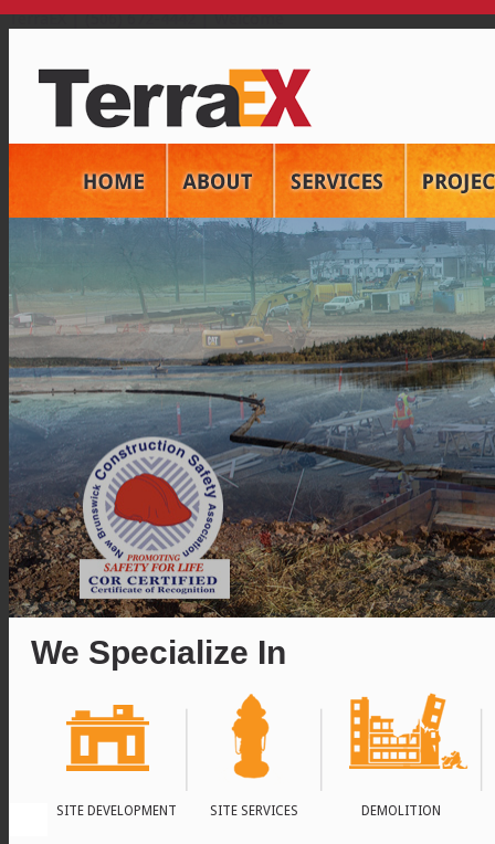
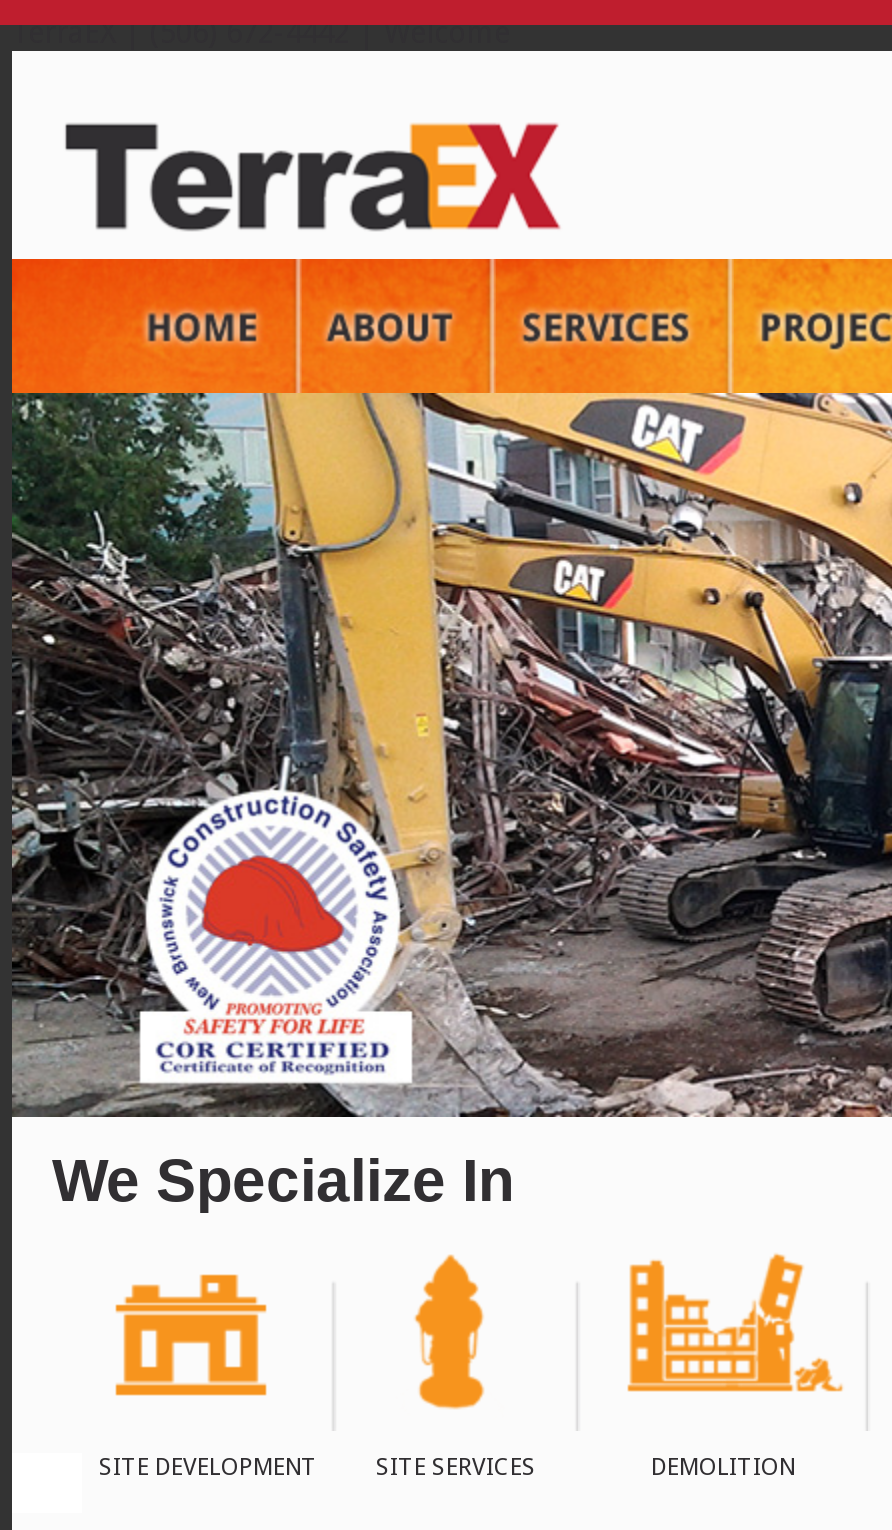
- [image]
+ [image]
